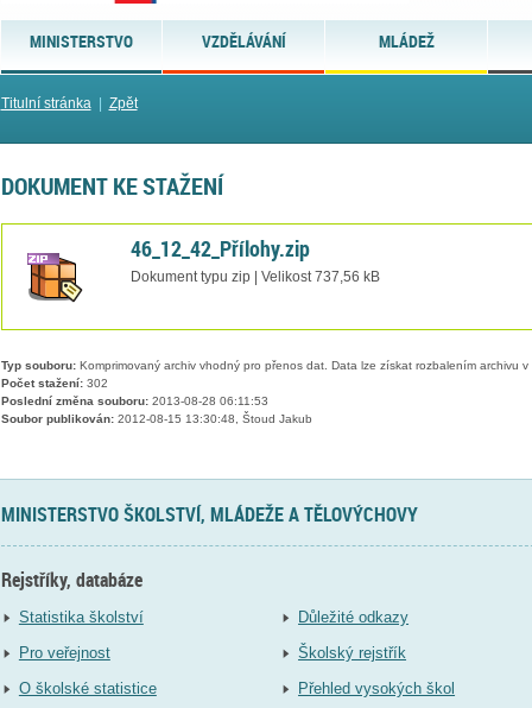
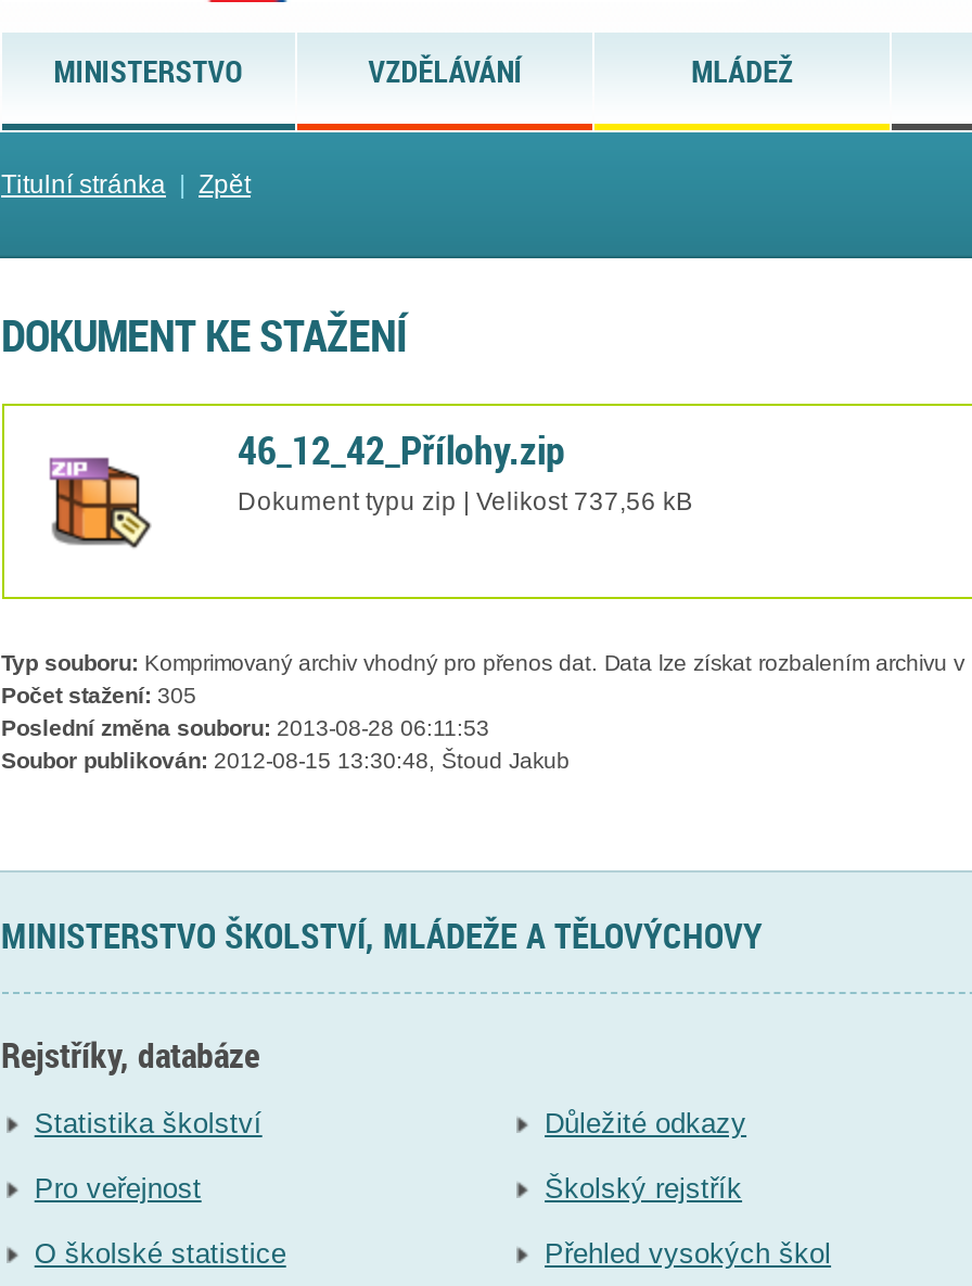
- Počet stažení: 302
+ Počet stažení: 305
